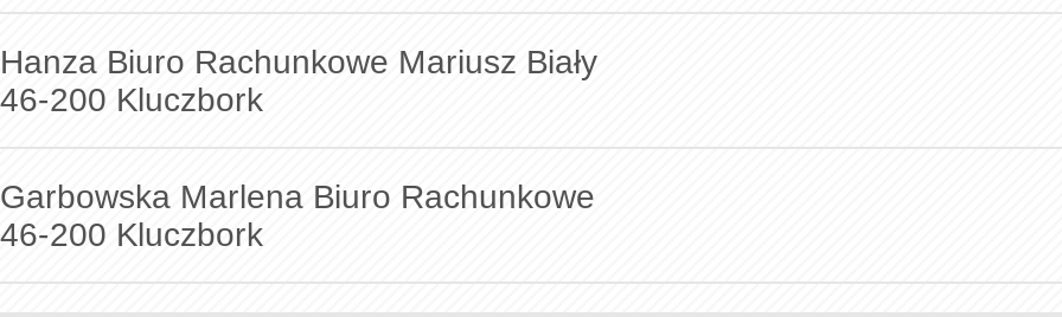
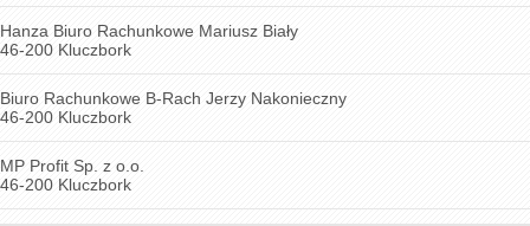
- Garbowska Marlena Biuro Rachunkowe
+ Biuro Rachunkowe B-Rach Jerzy Nakonieczny
+ 46-200 Kluczbork
+ MP Profit Sp. z o.o.
